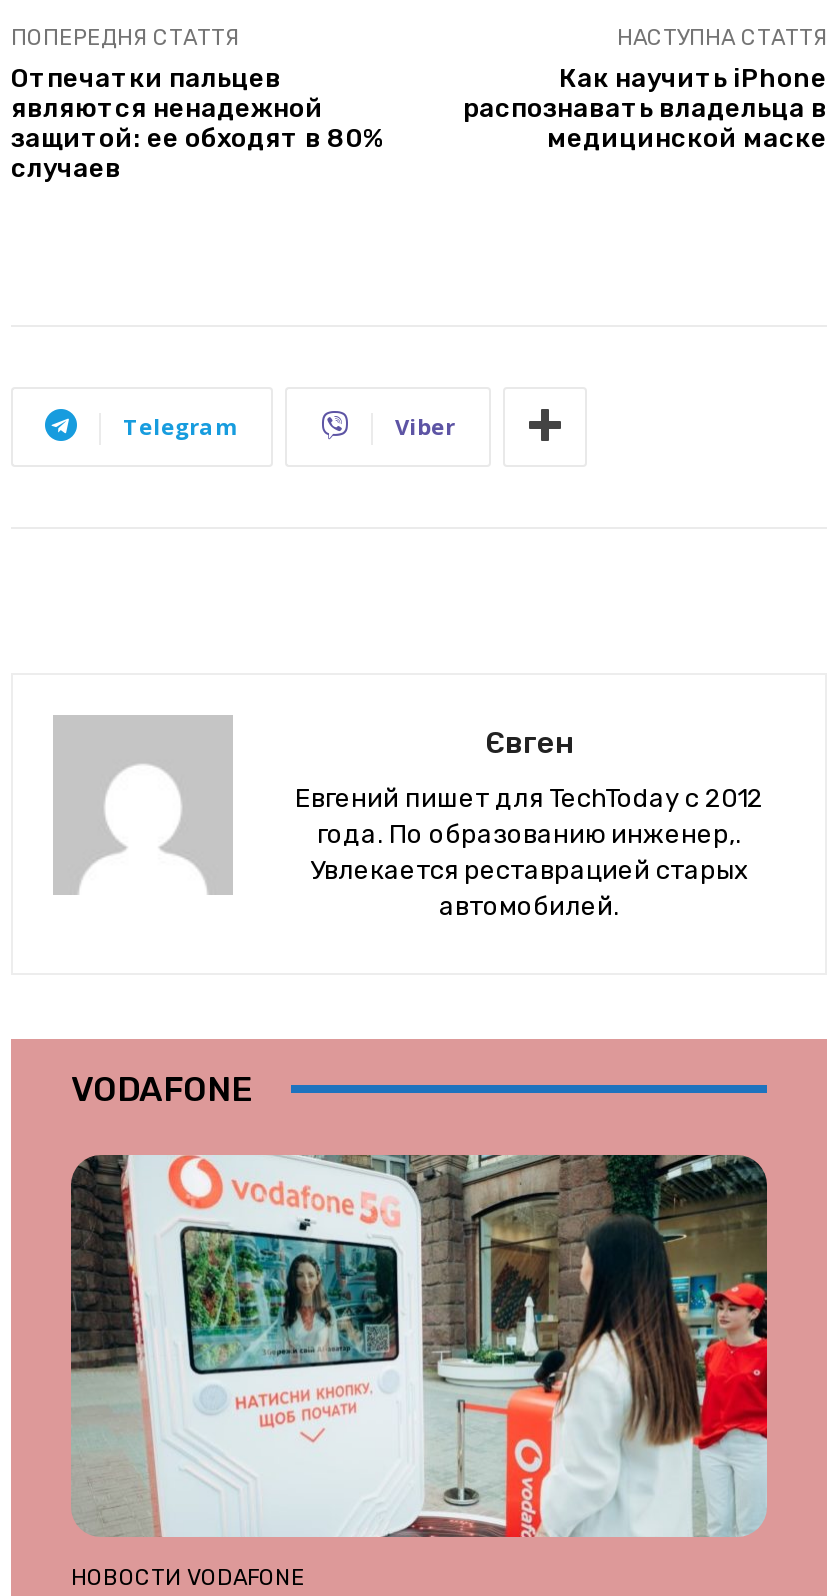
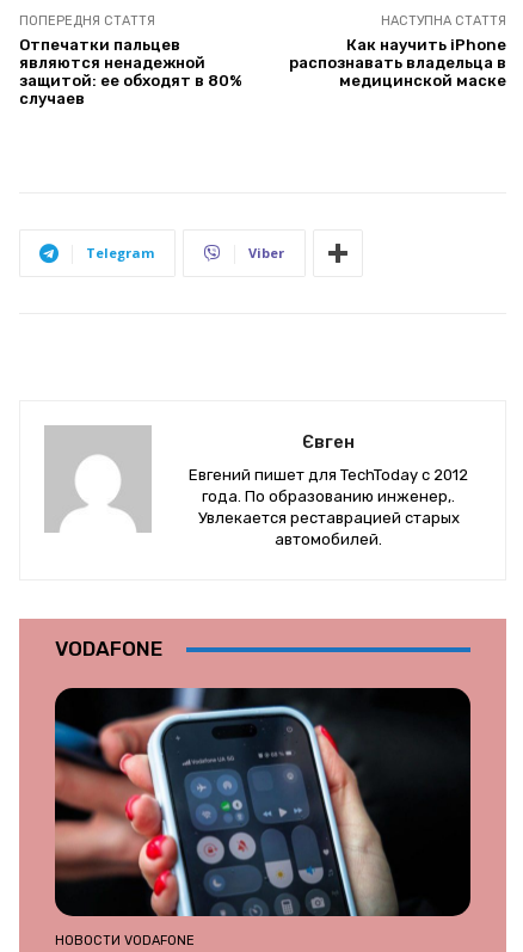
- [image]
+ [image]
